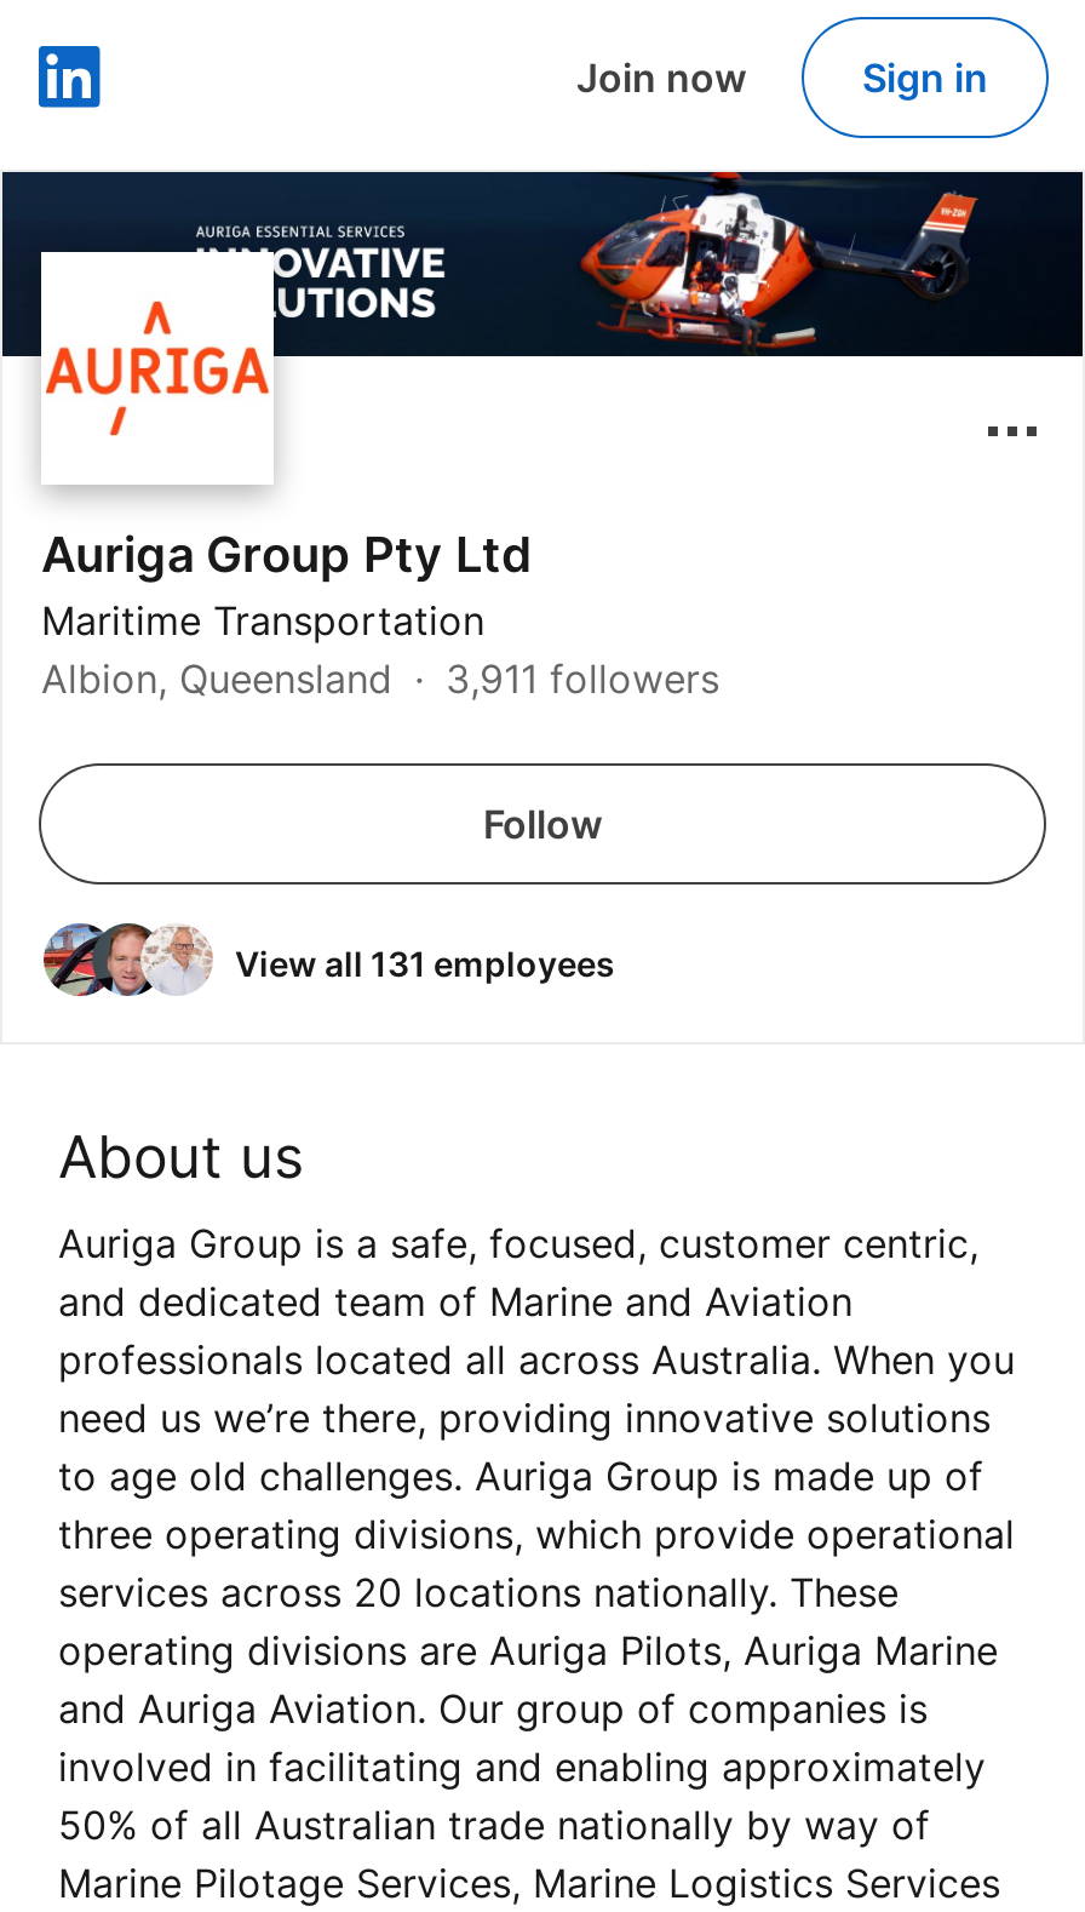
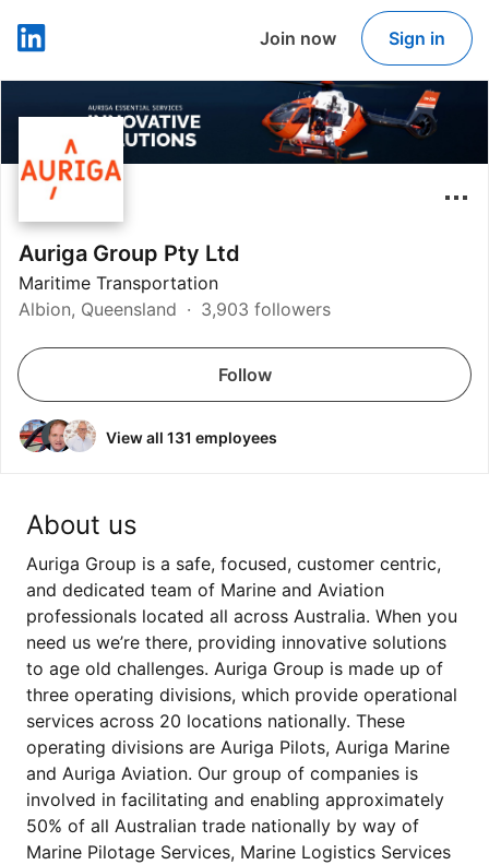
- Albion, Queensland 3,911 followers
+ Albion, Queensland 3,903 followers
